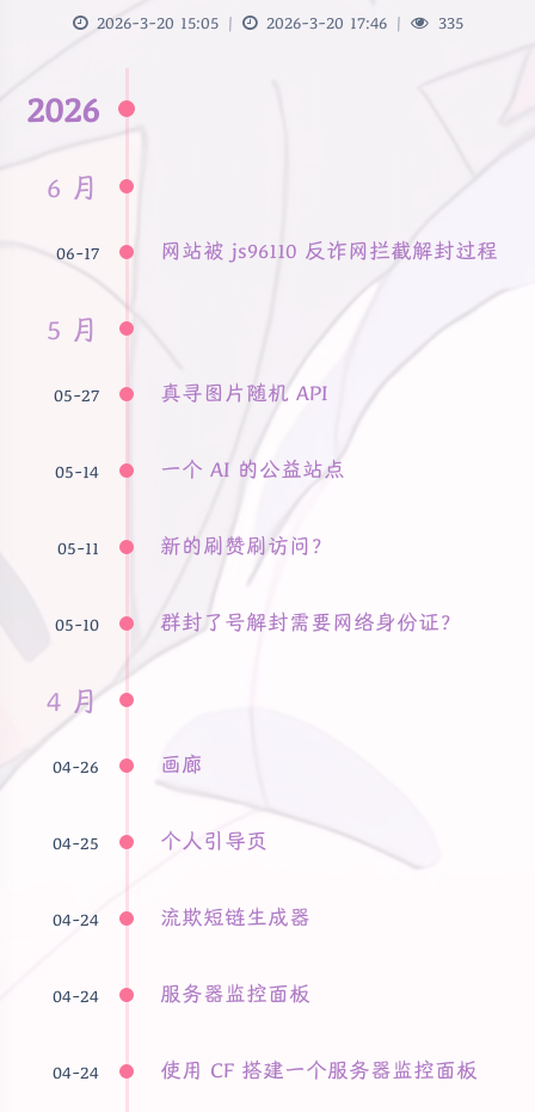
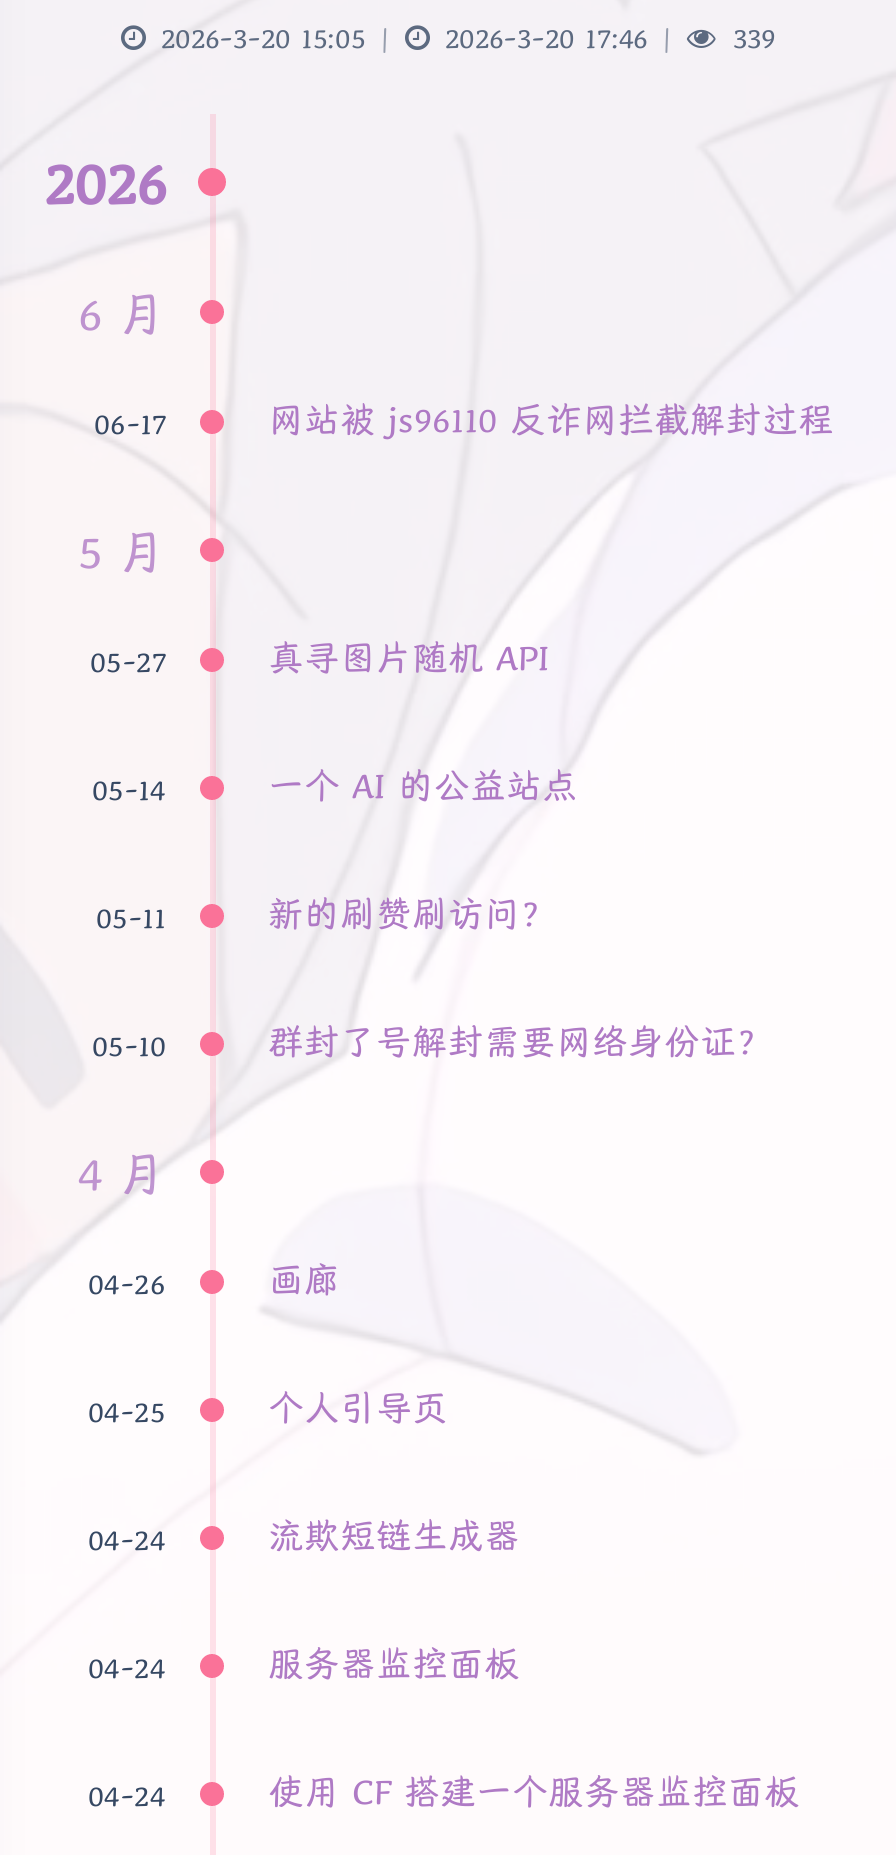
- 335
+ 339
